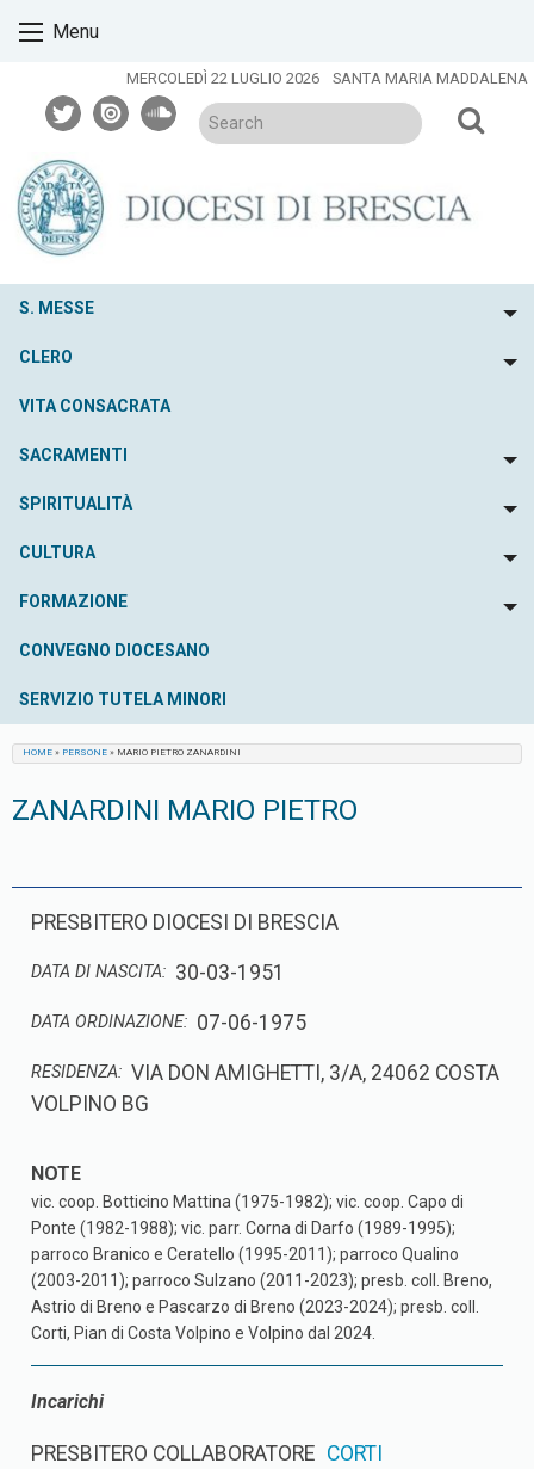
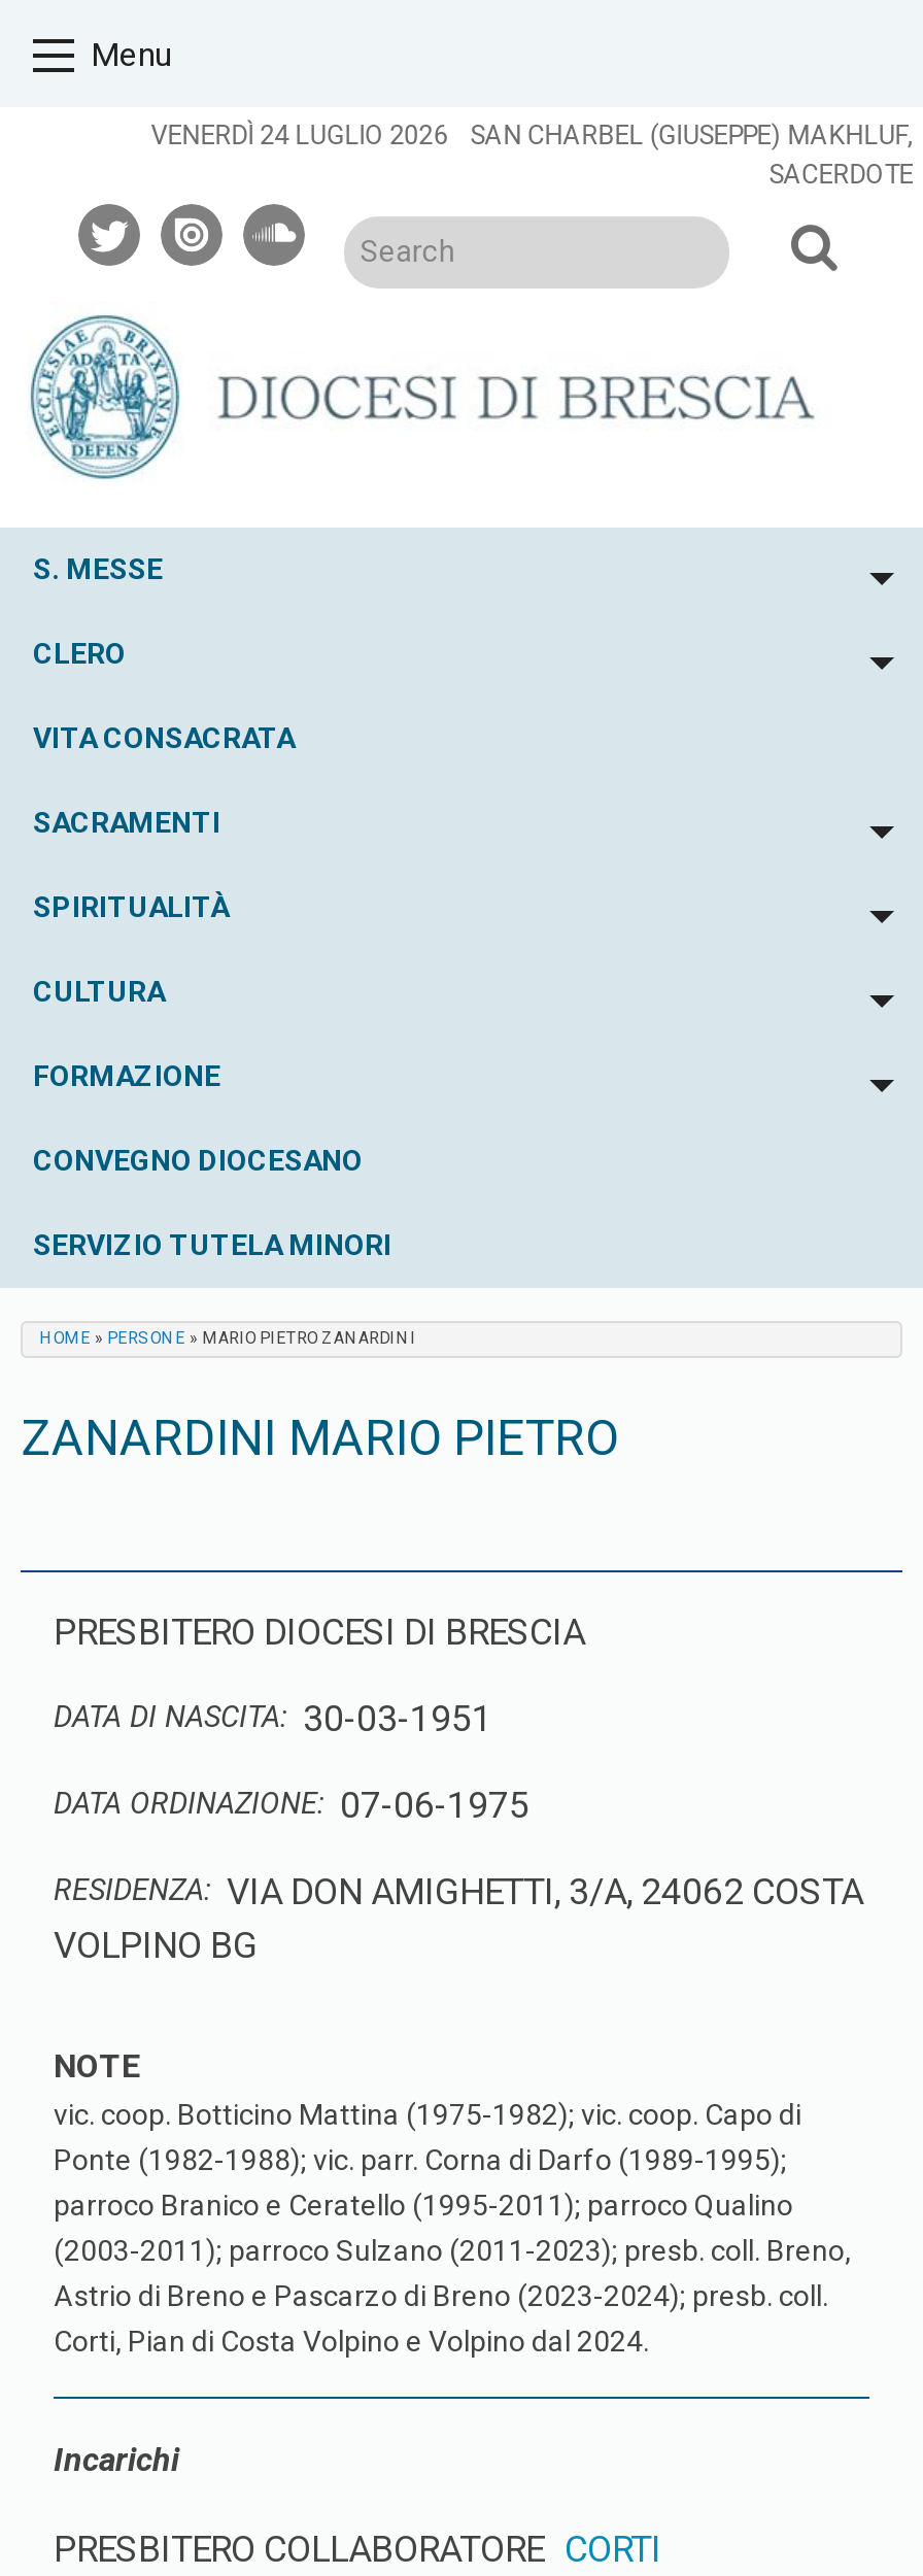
- MERCOLEDÌ 22 LUGLIO 2026 SANTA MARIA MADDALENA
+ VENERDÌ 24 LUGLIO 2026 SAN CHARBEL (GIUSEPPE) MAKHLUF,
+ SACERDOTE
